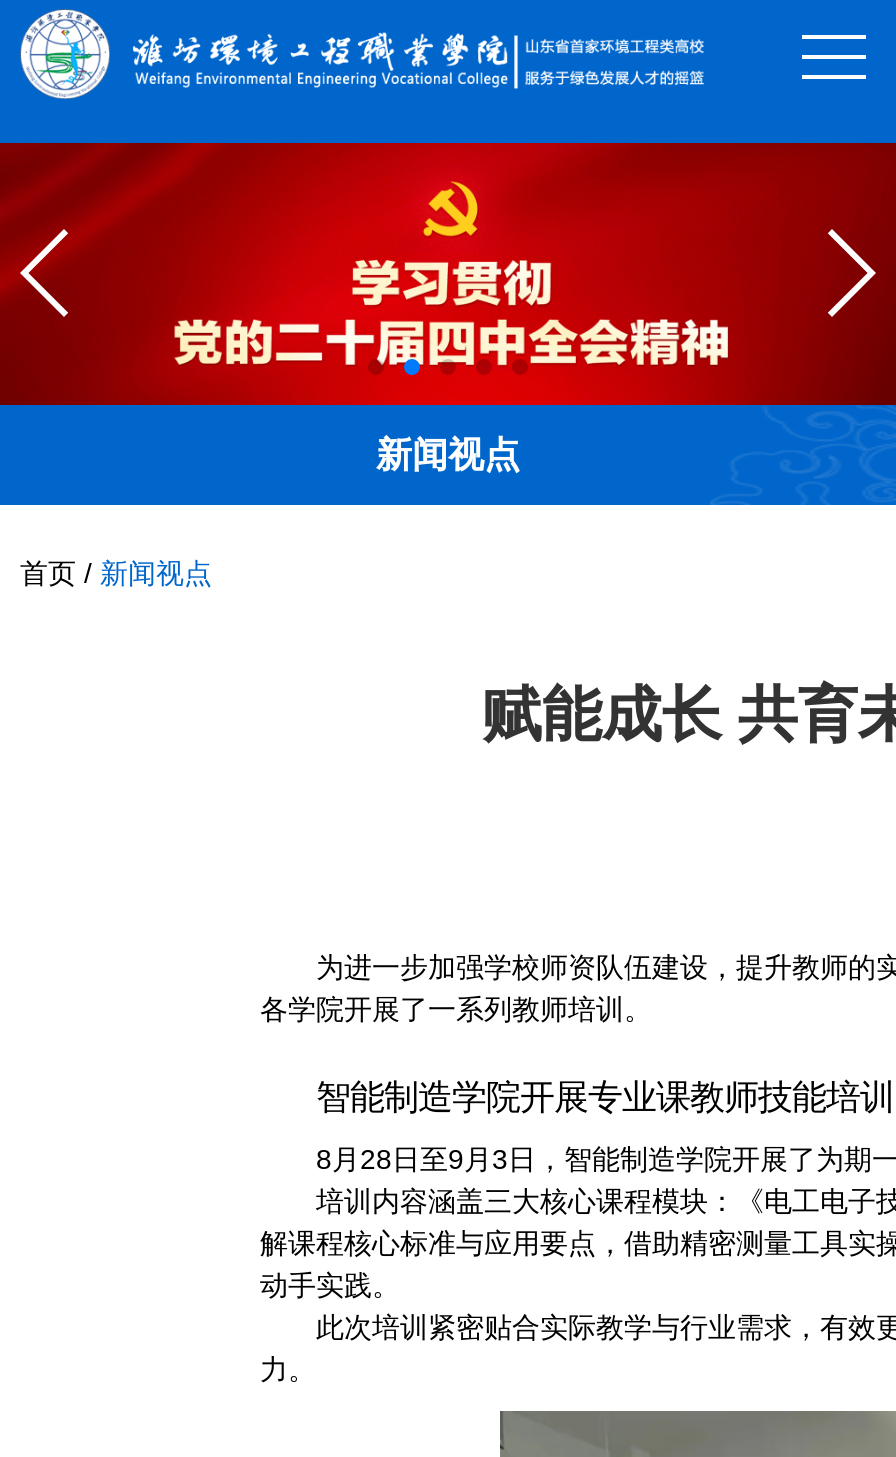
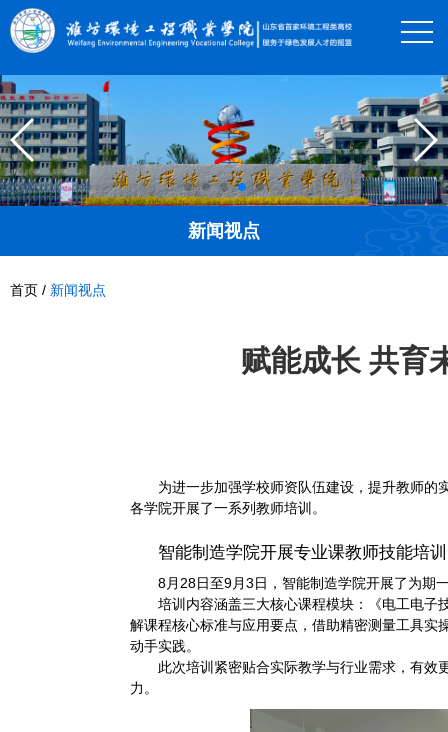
- [image]
+ [image]
